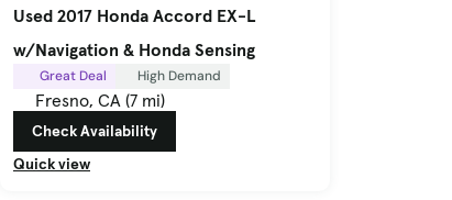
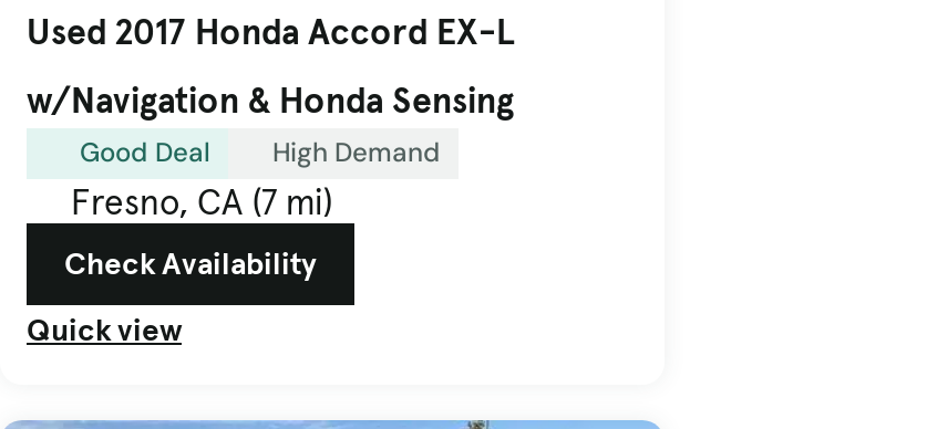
- Great Deal
+ Good Deal
